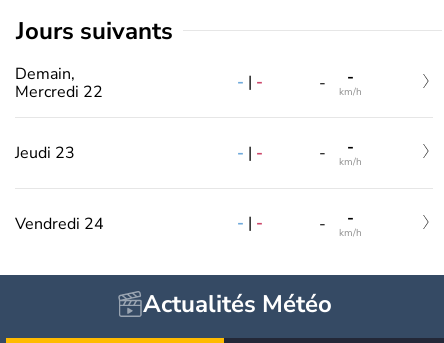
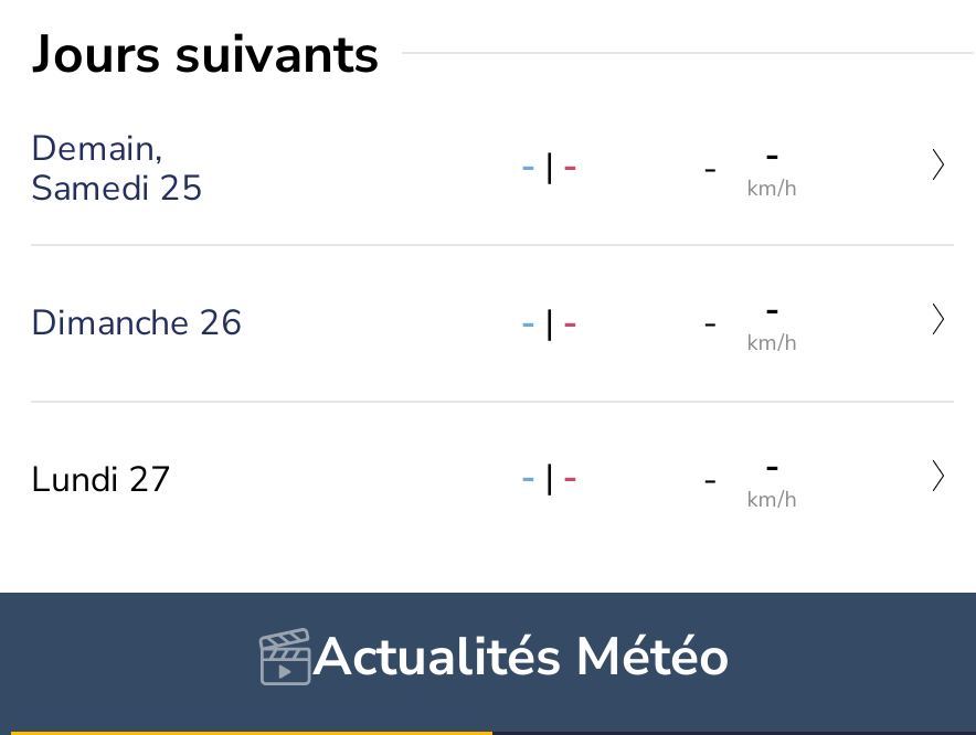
- Mercredi 22
+ Samedi 25

- Jeudi 23
+ Dimanche 26

- Vendredi 24
+ Lundi 27
